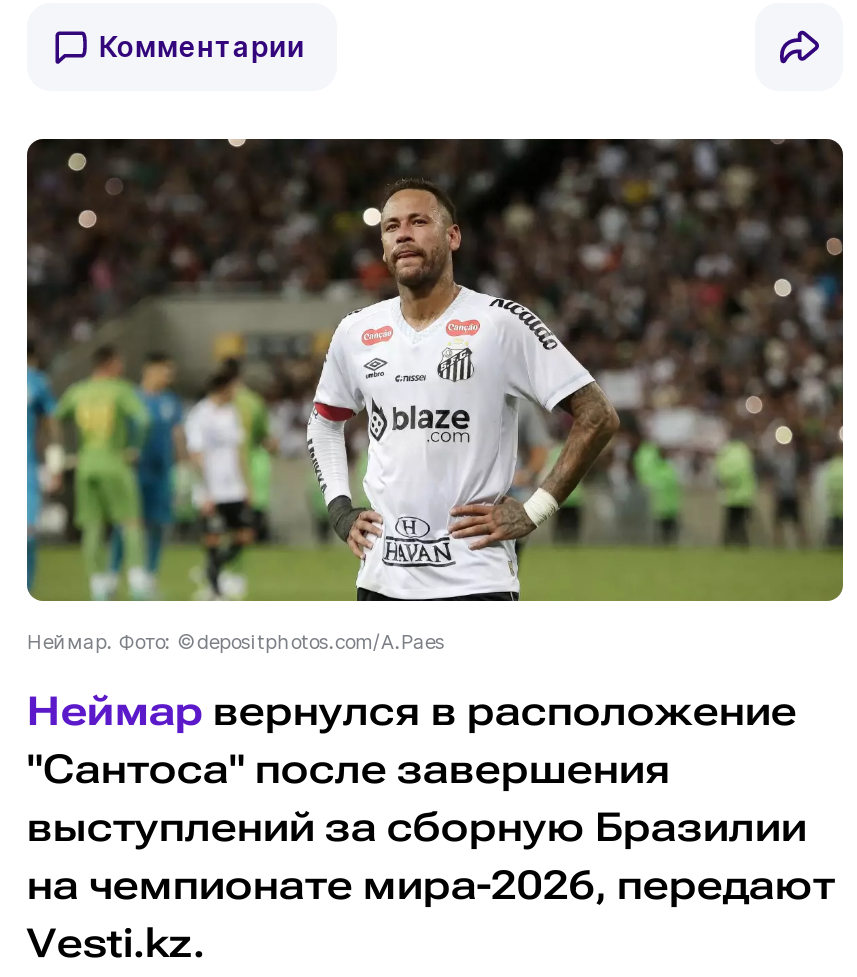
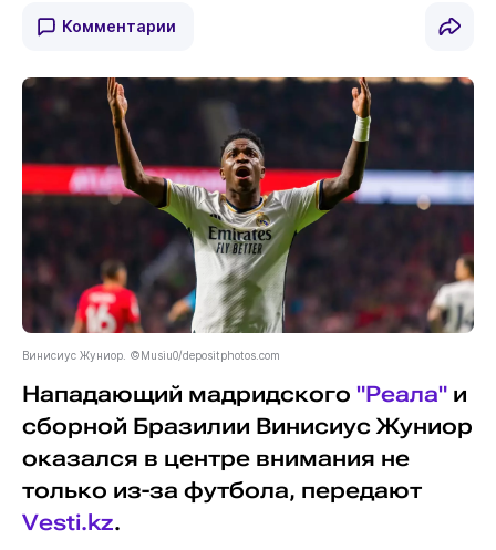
- [image]
- Неймар. Фото: ©depositphotos.com/A.Paes
+ [image]
+ Винисиус Жуниор. ©Musiu0/depositphotos.com

- Неймар вернулся в расположение
- "Сантоса" после завершения
- выступлений за сборную Бразилии
- на чемпионате мира-2026, передают
+ Нападающий мадридского "Реала" и
+ сборной Бразилии Винисиус Жуниор
+ оказался в центре внимания не
+ только из-за футбола, передают
